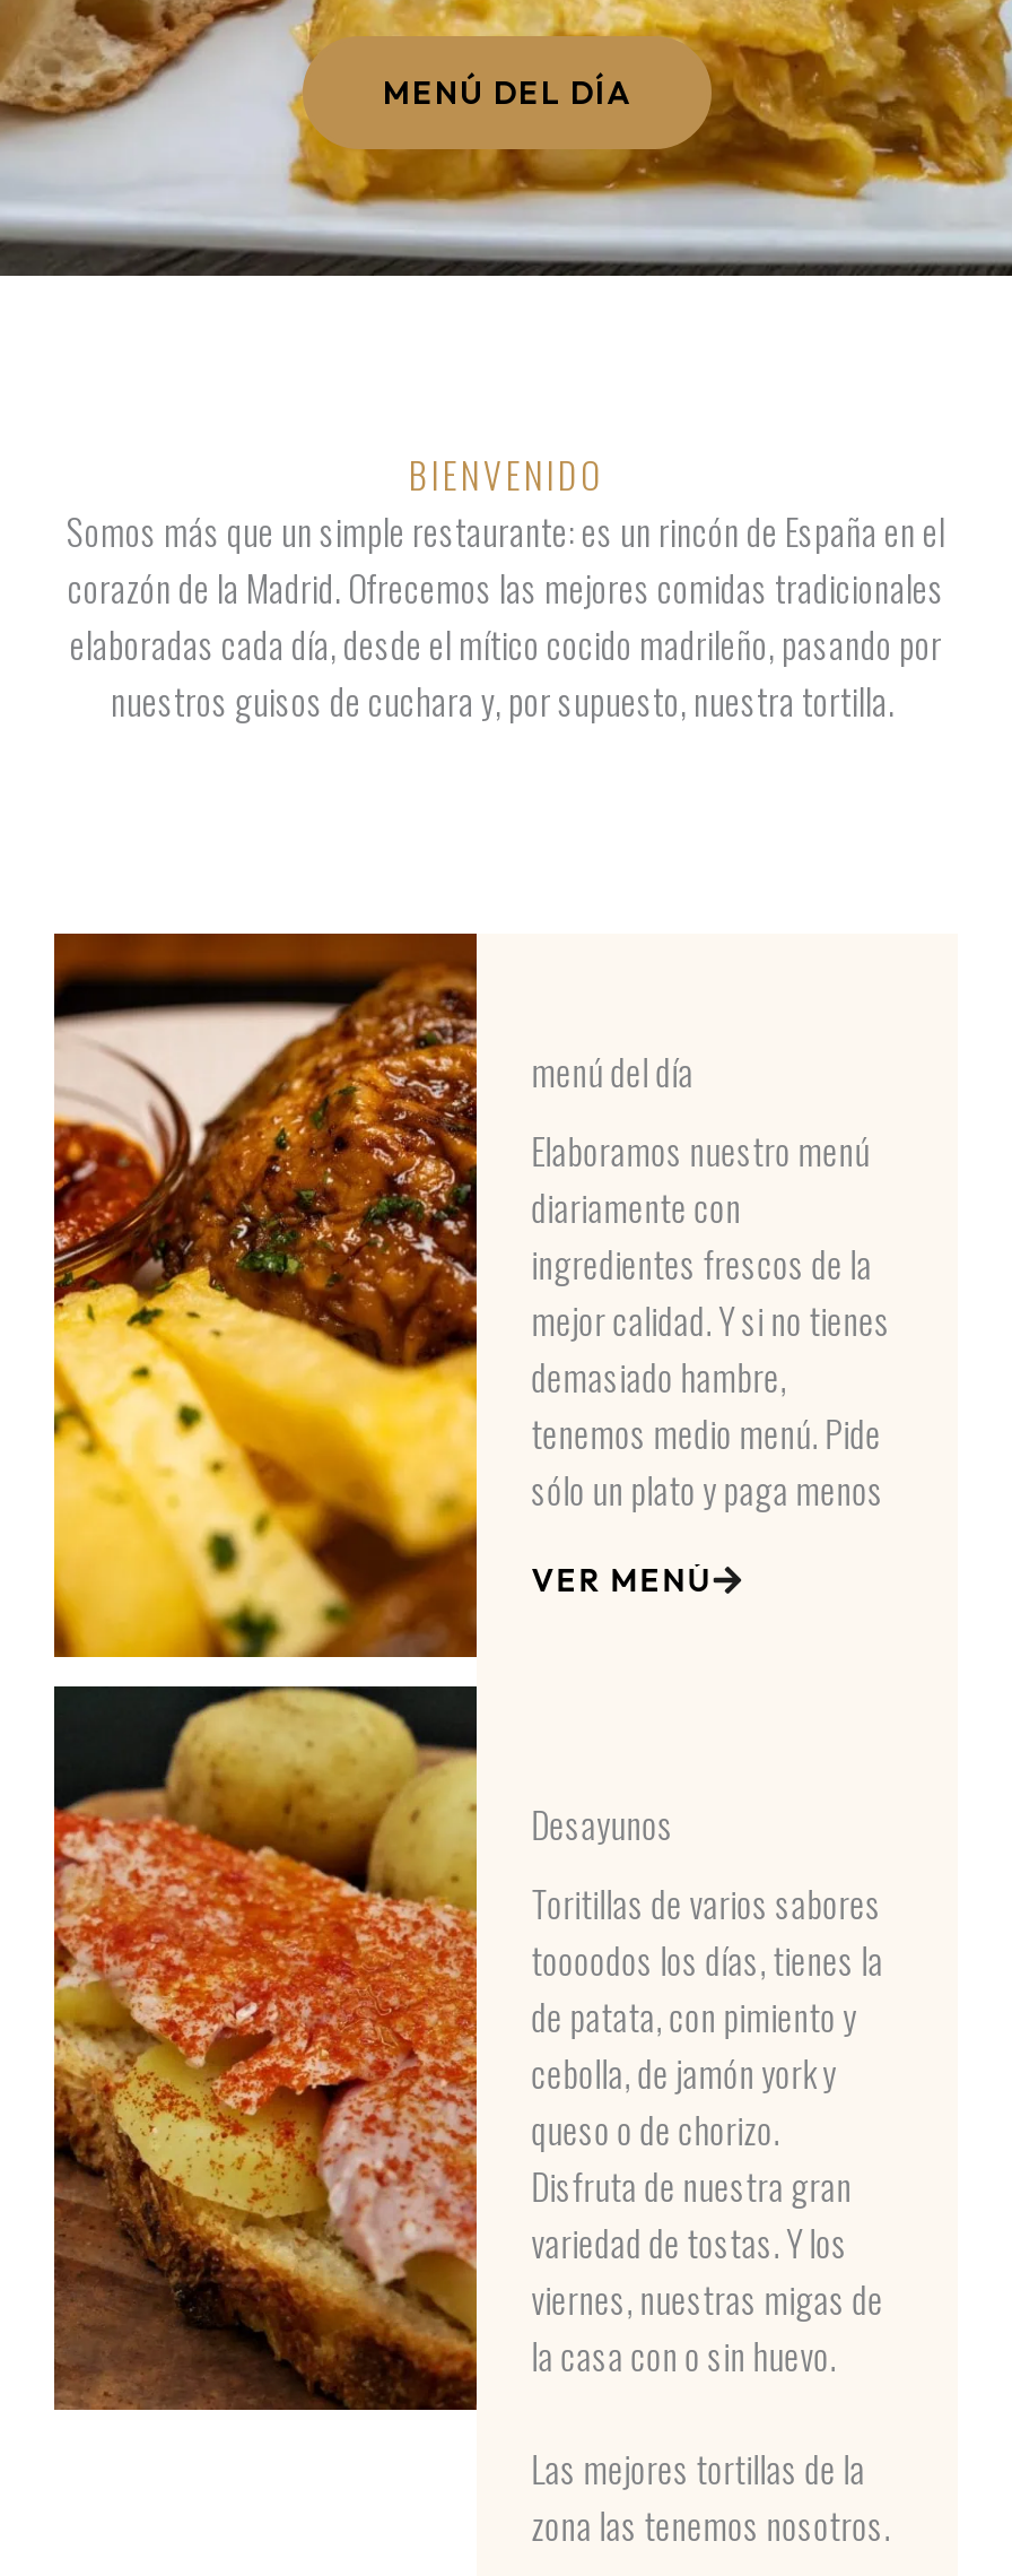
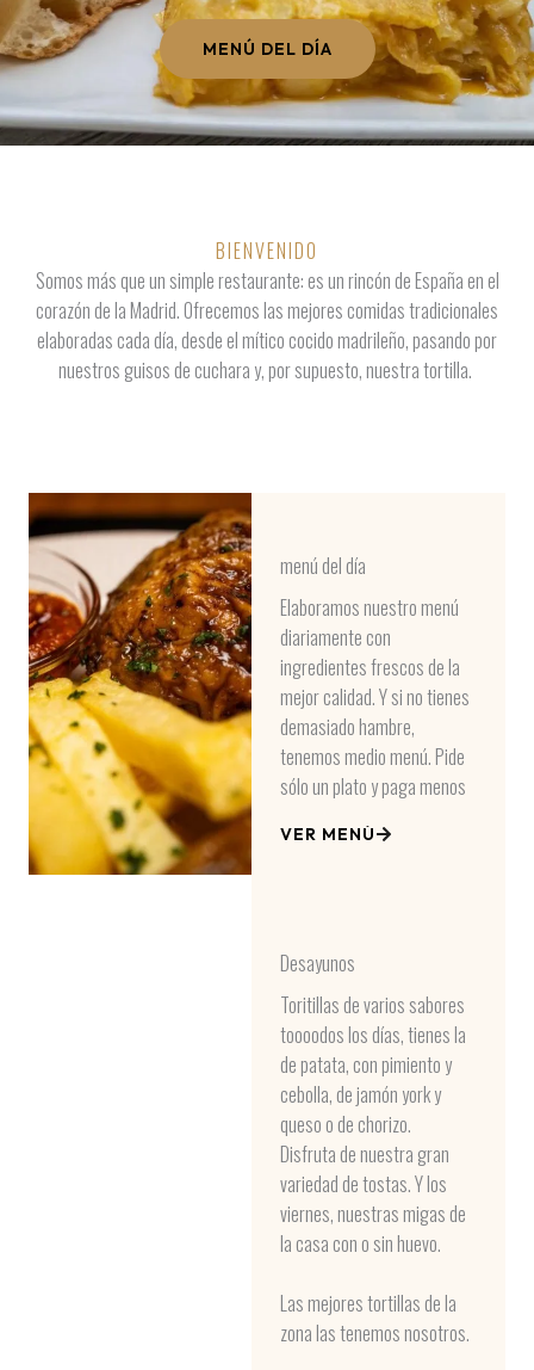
- [image]
